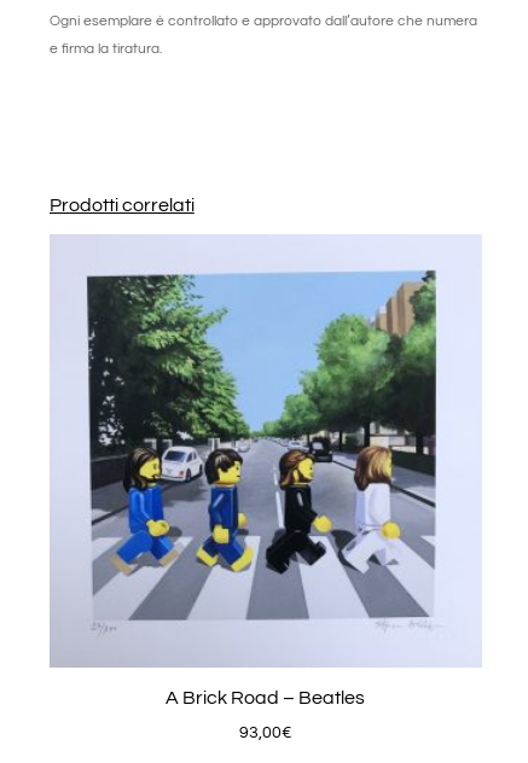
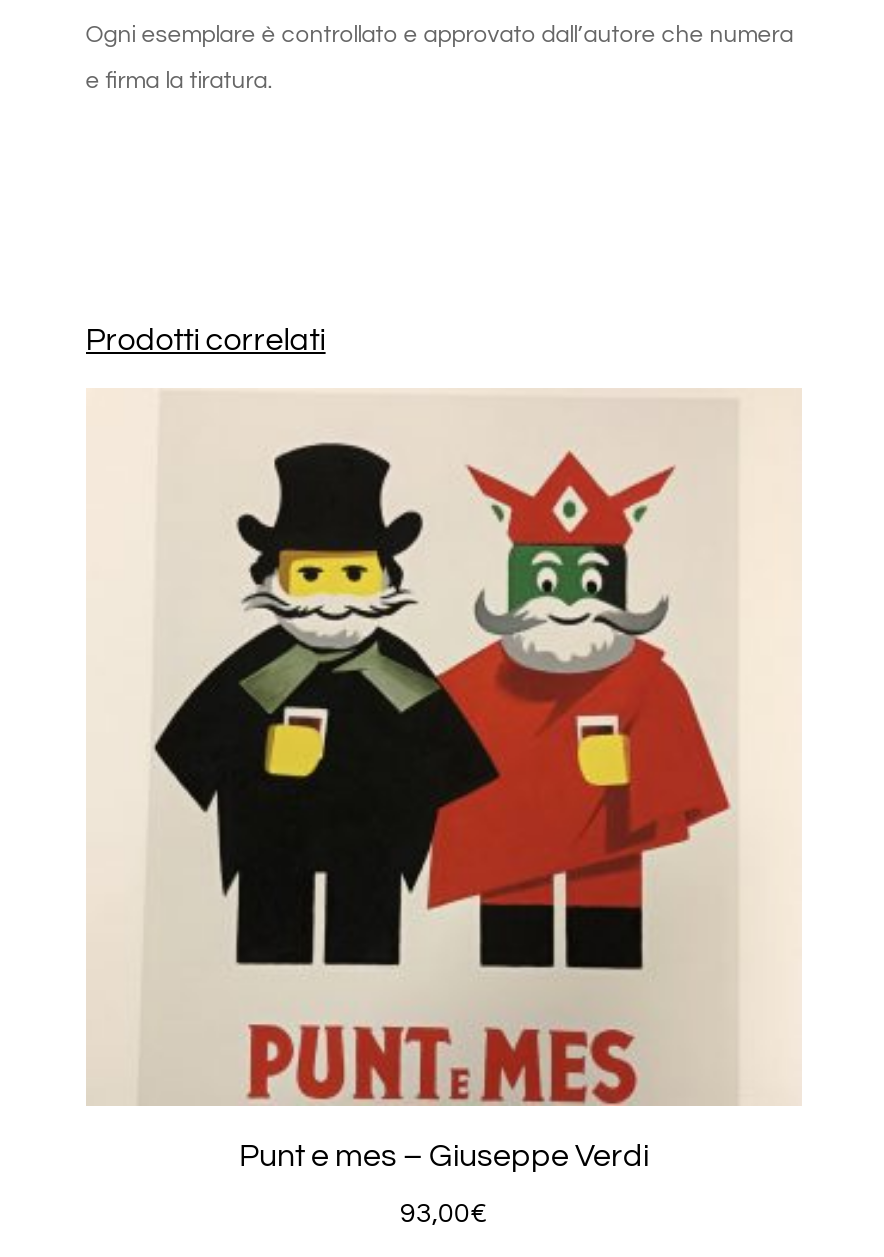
- [image]
- A Brick Road – Beatles
+ [image]
+ Punt e mes – Giuseppe Verdi
